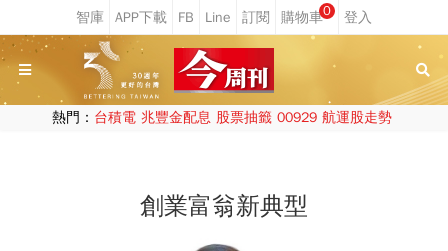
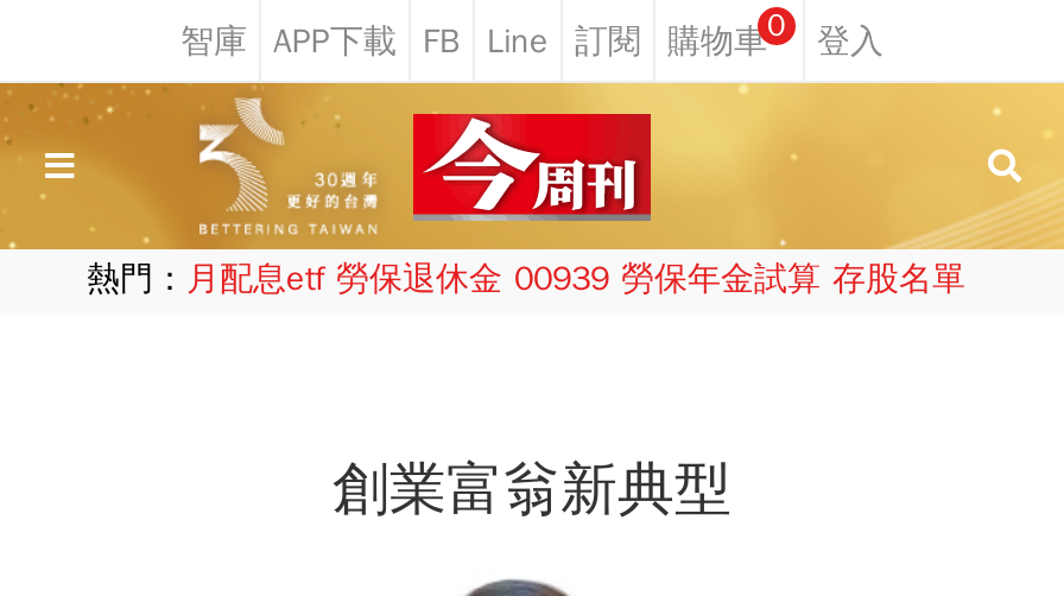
- 熱門：台積電 兆豐金配息 股票抽籤 00929 航運股走勢
+ 熱門：月配息etf 勞保退休金 00939 勞保年金試算 存股名單
